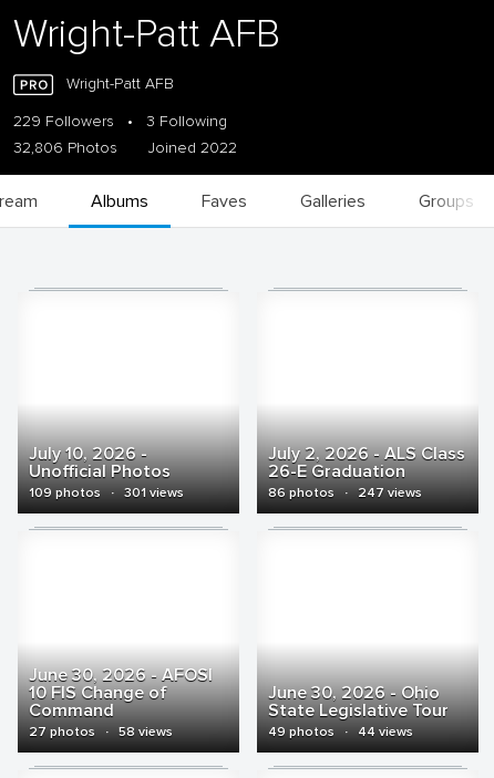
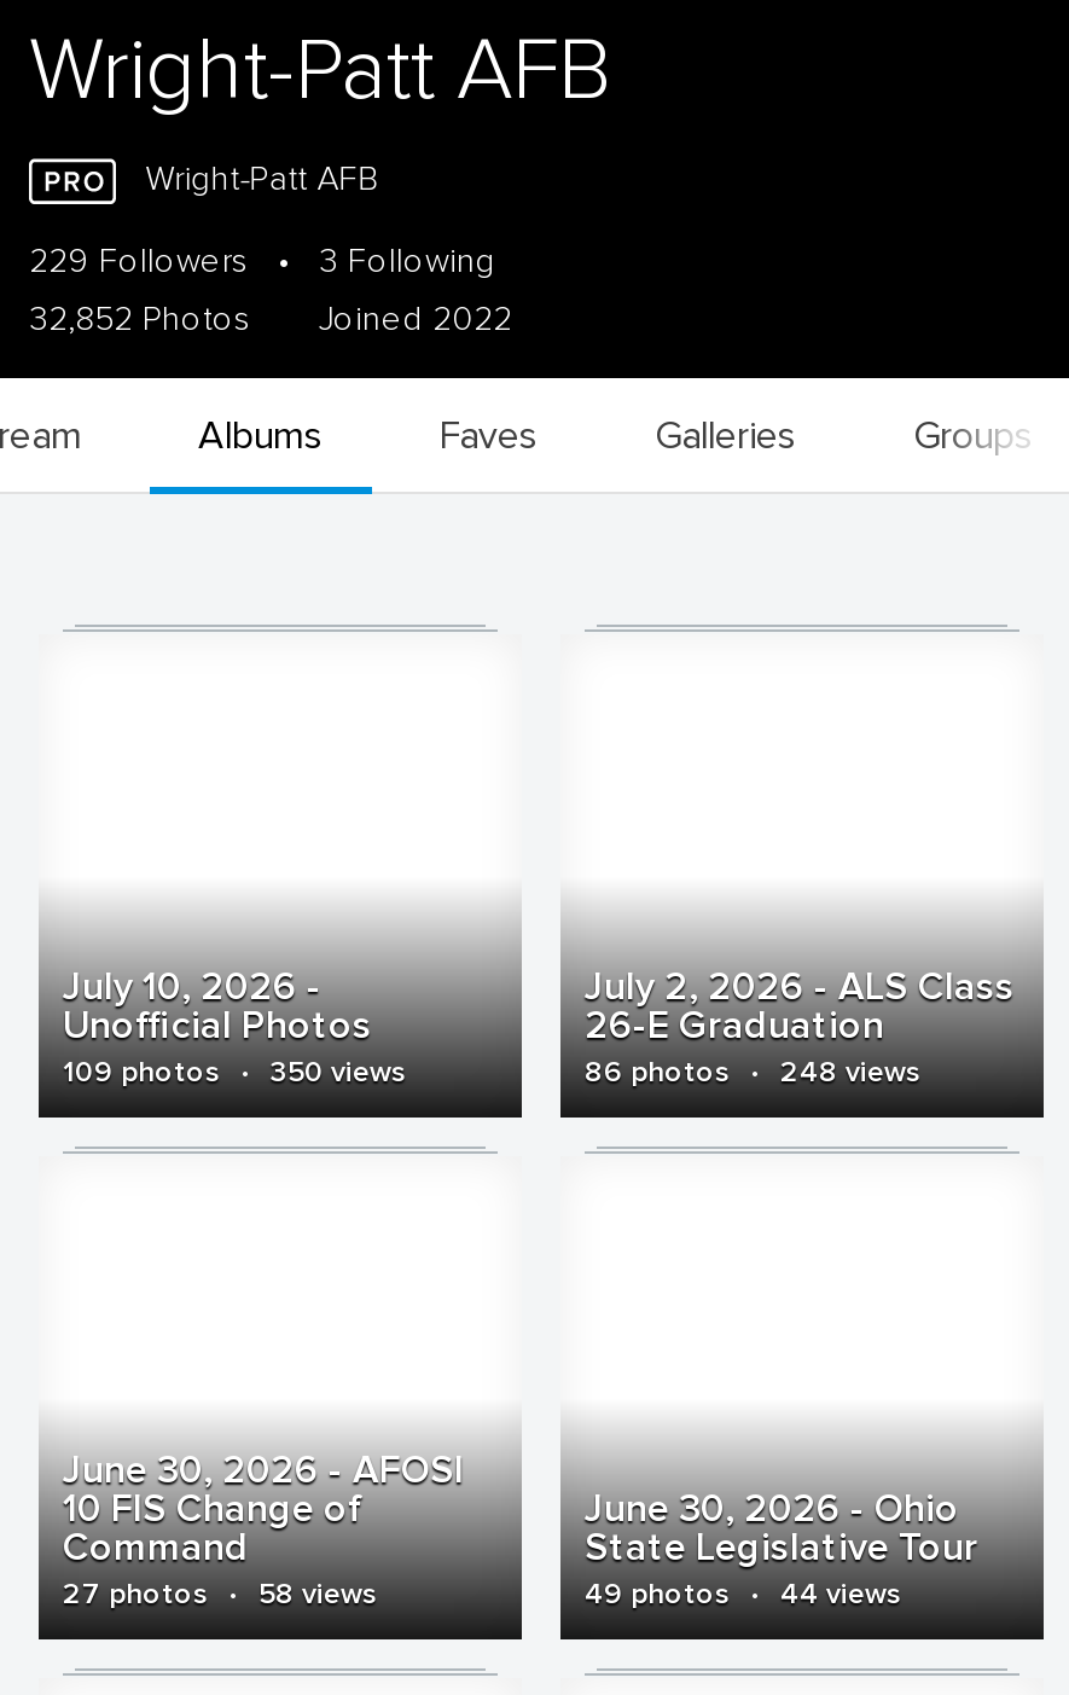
- 32,806 Photos Joined 2022
+ 32,852 Photos Joined 2022

- 109 photos · 301 views
+ 109 photos · 350 views

- 86 photos · 247 views
+ 86 photos · 248 views
